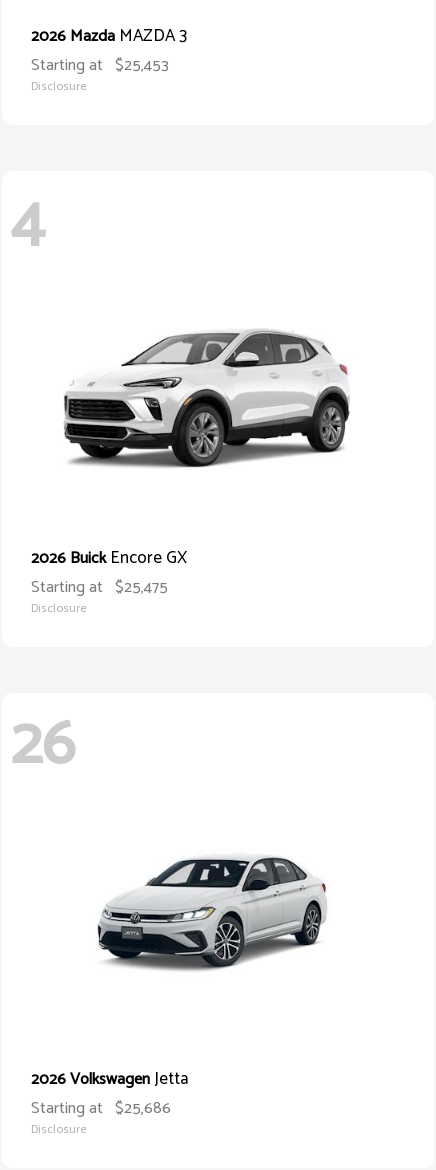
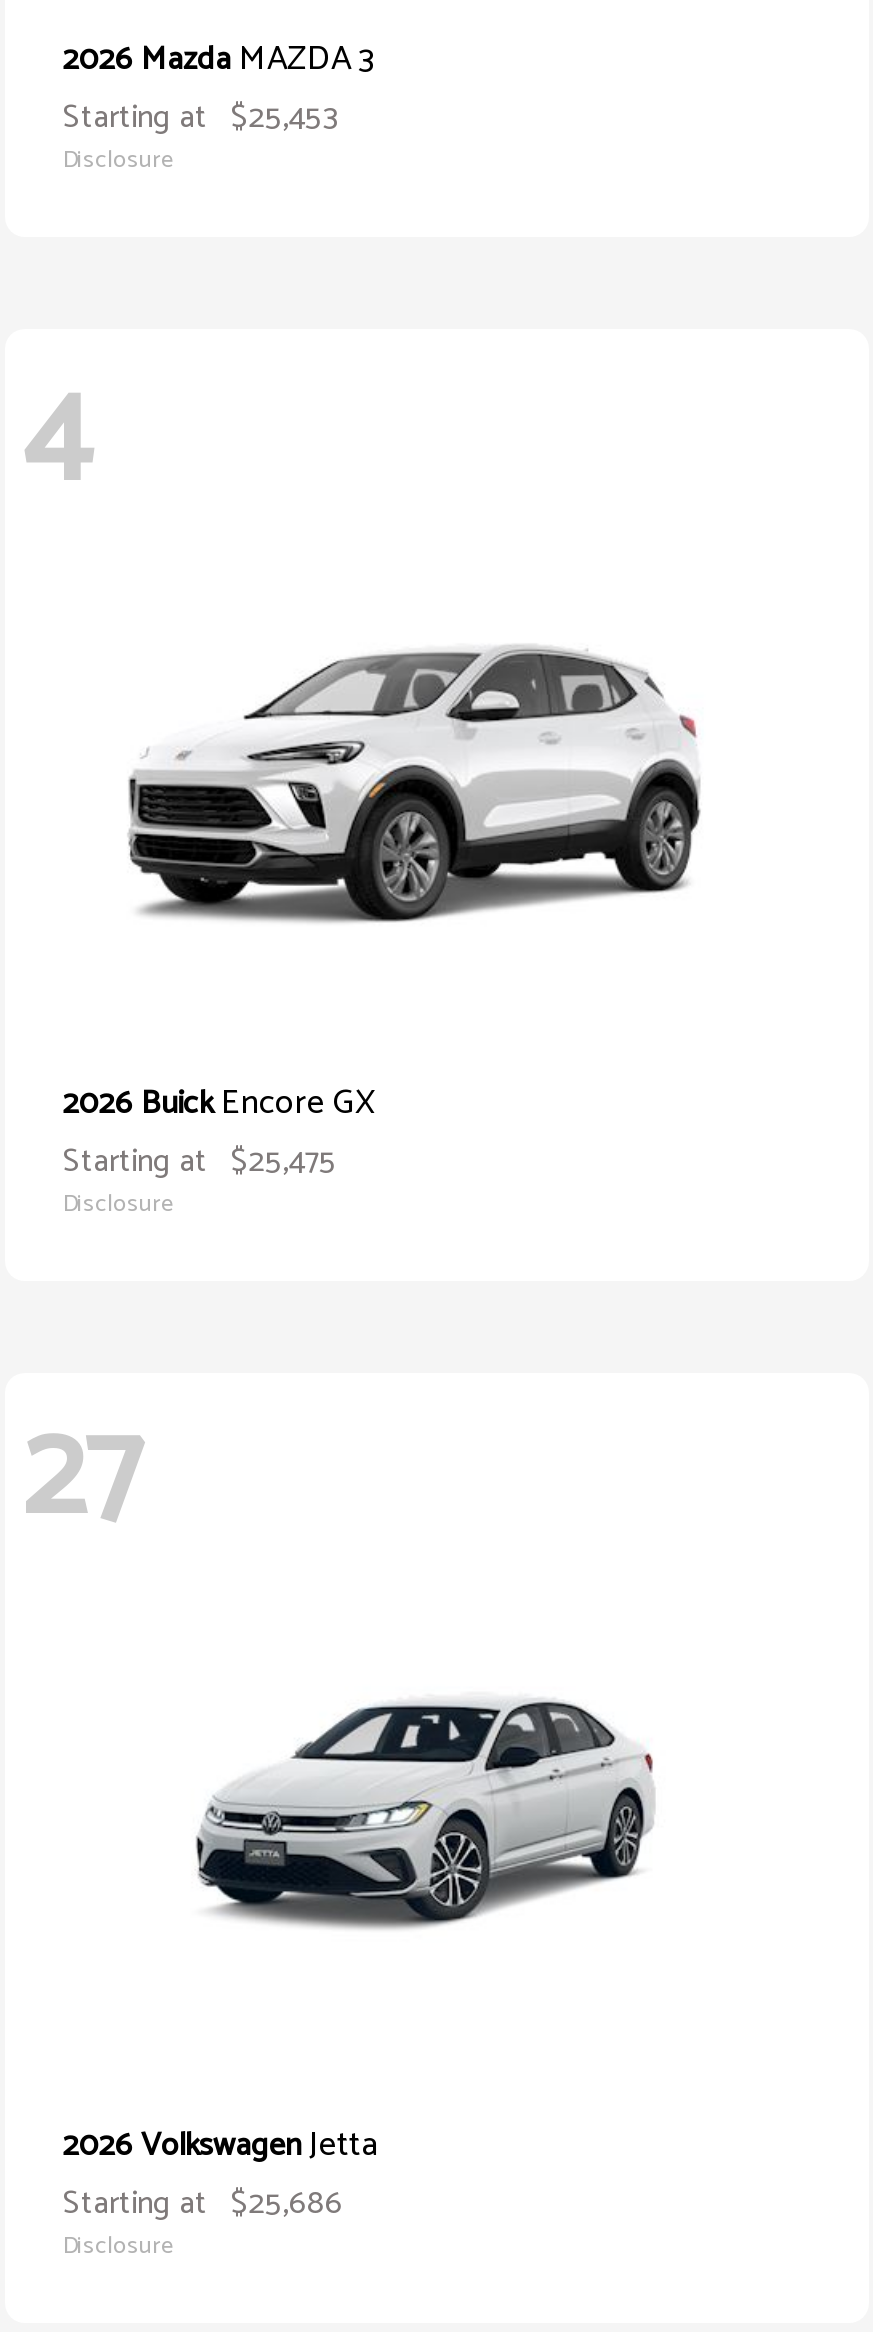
- 26
+ 27
